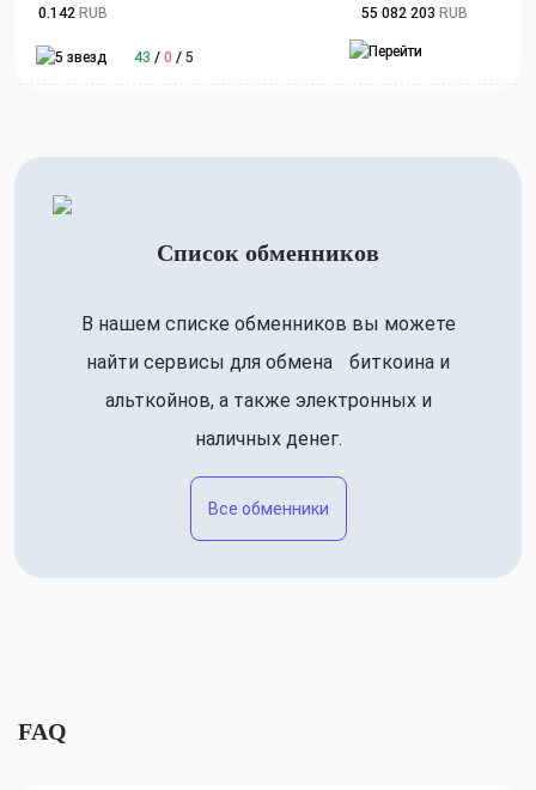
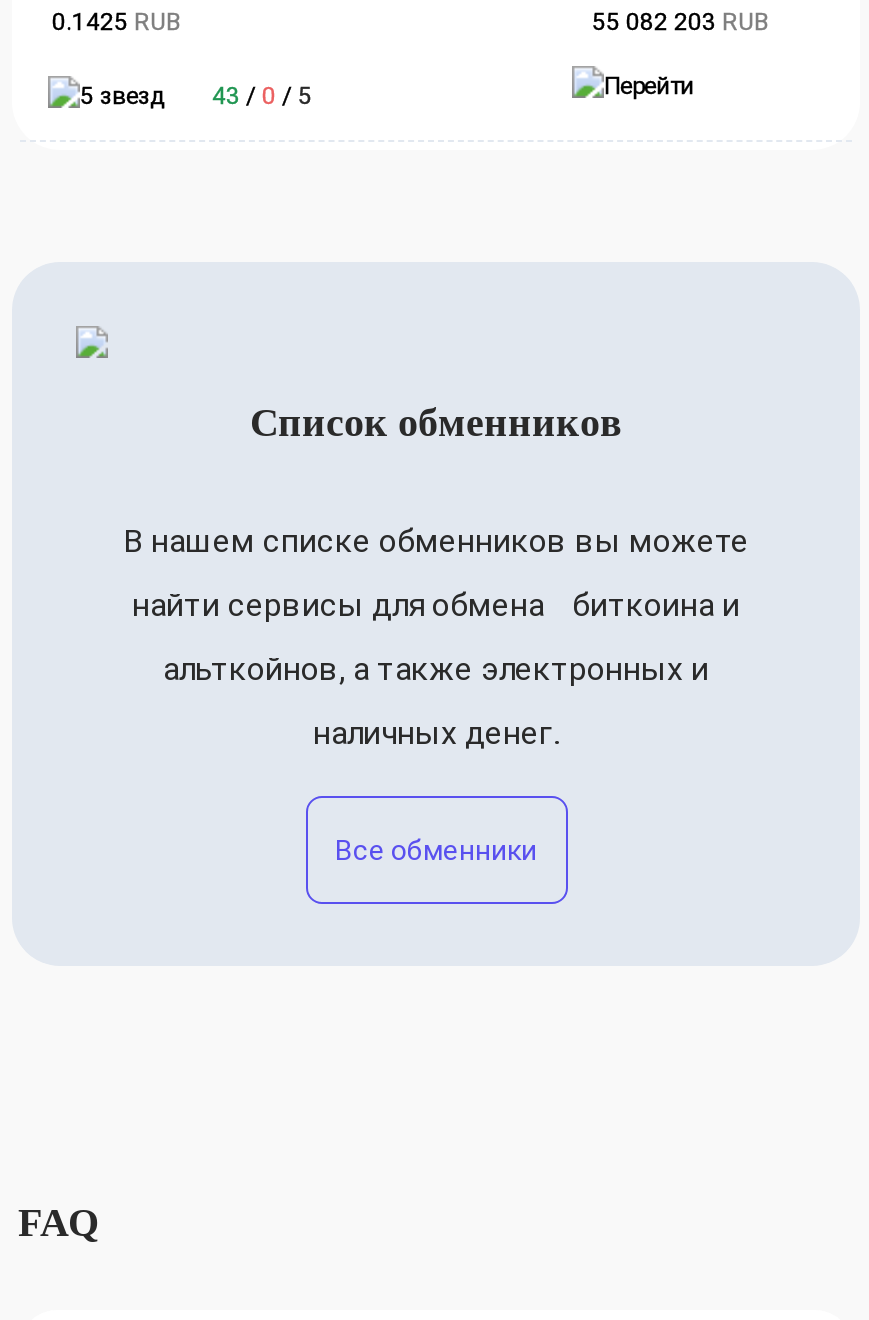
- 0.142 RUB
+ 0.1425 RUB
